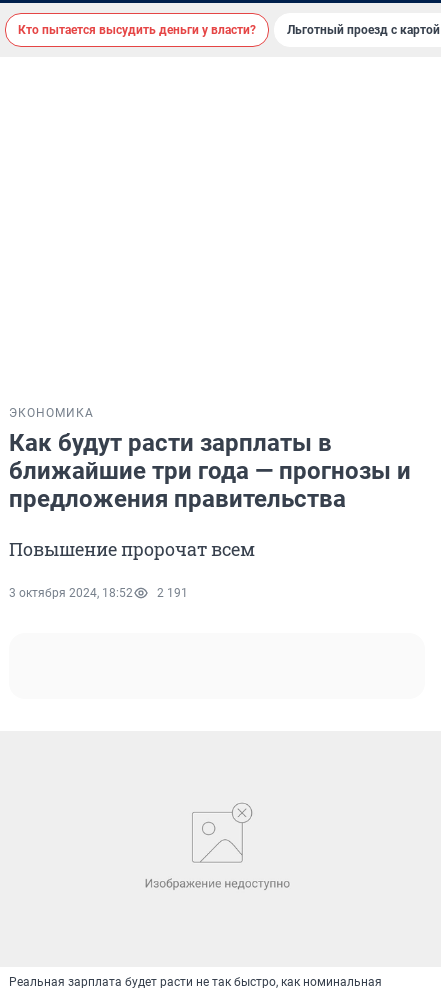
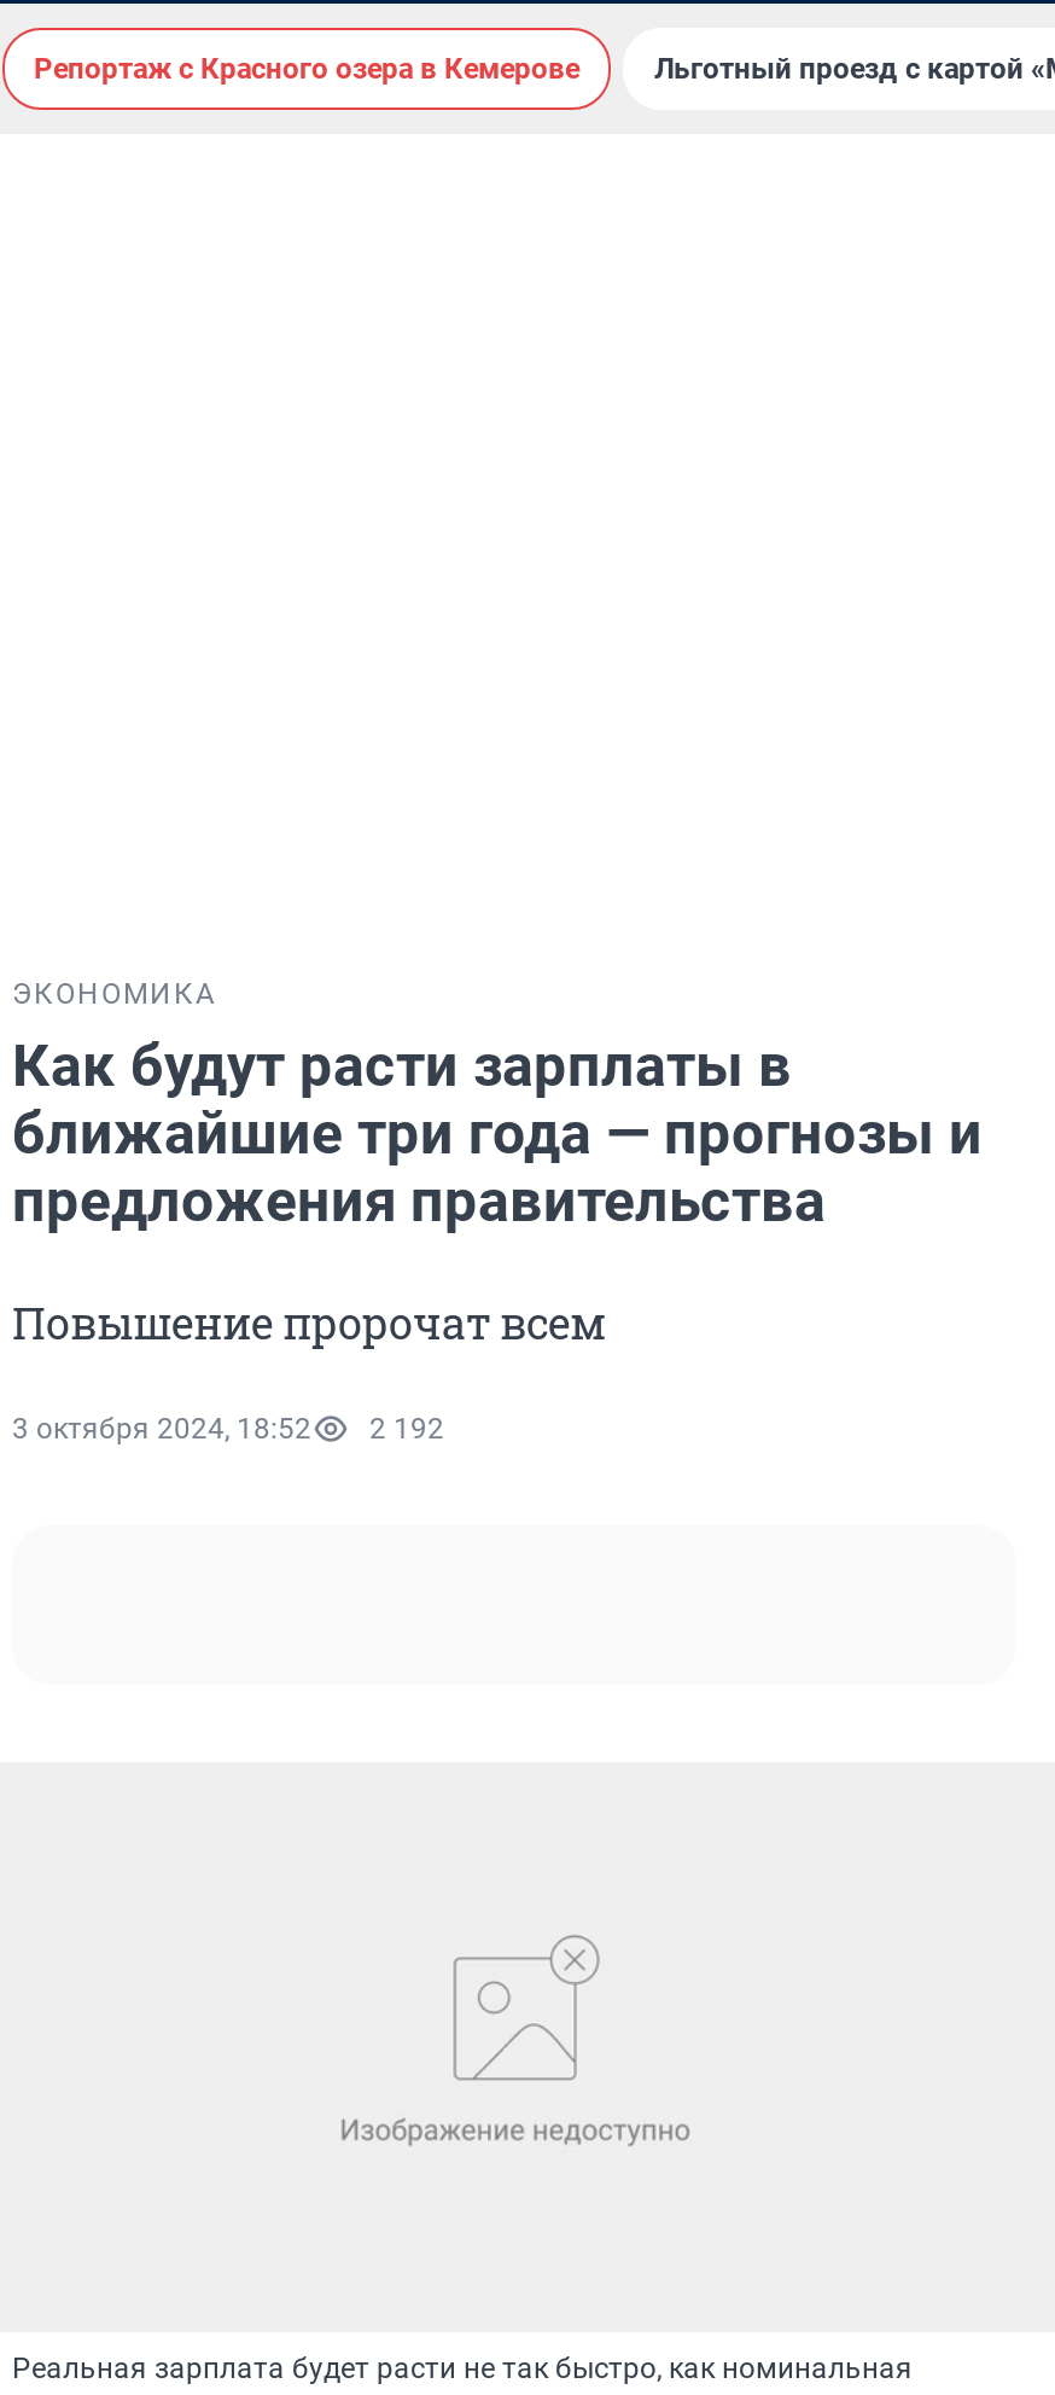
- Кто пытается высудить деньги у власти?
+ Репортаж с Красного озера в Кемерове

- 3 октября 2024, 18:52 2 191
+ 3 октября 2024, 18:52 2 192
